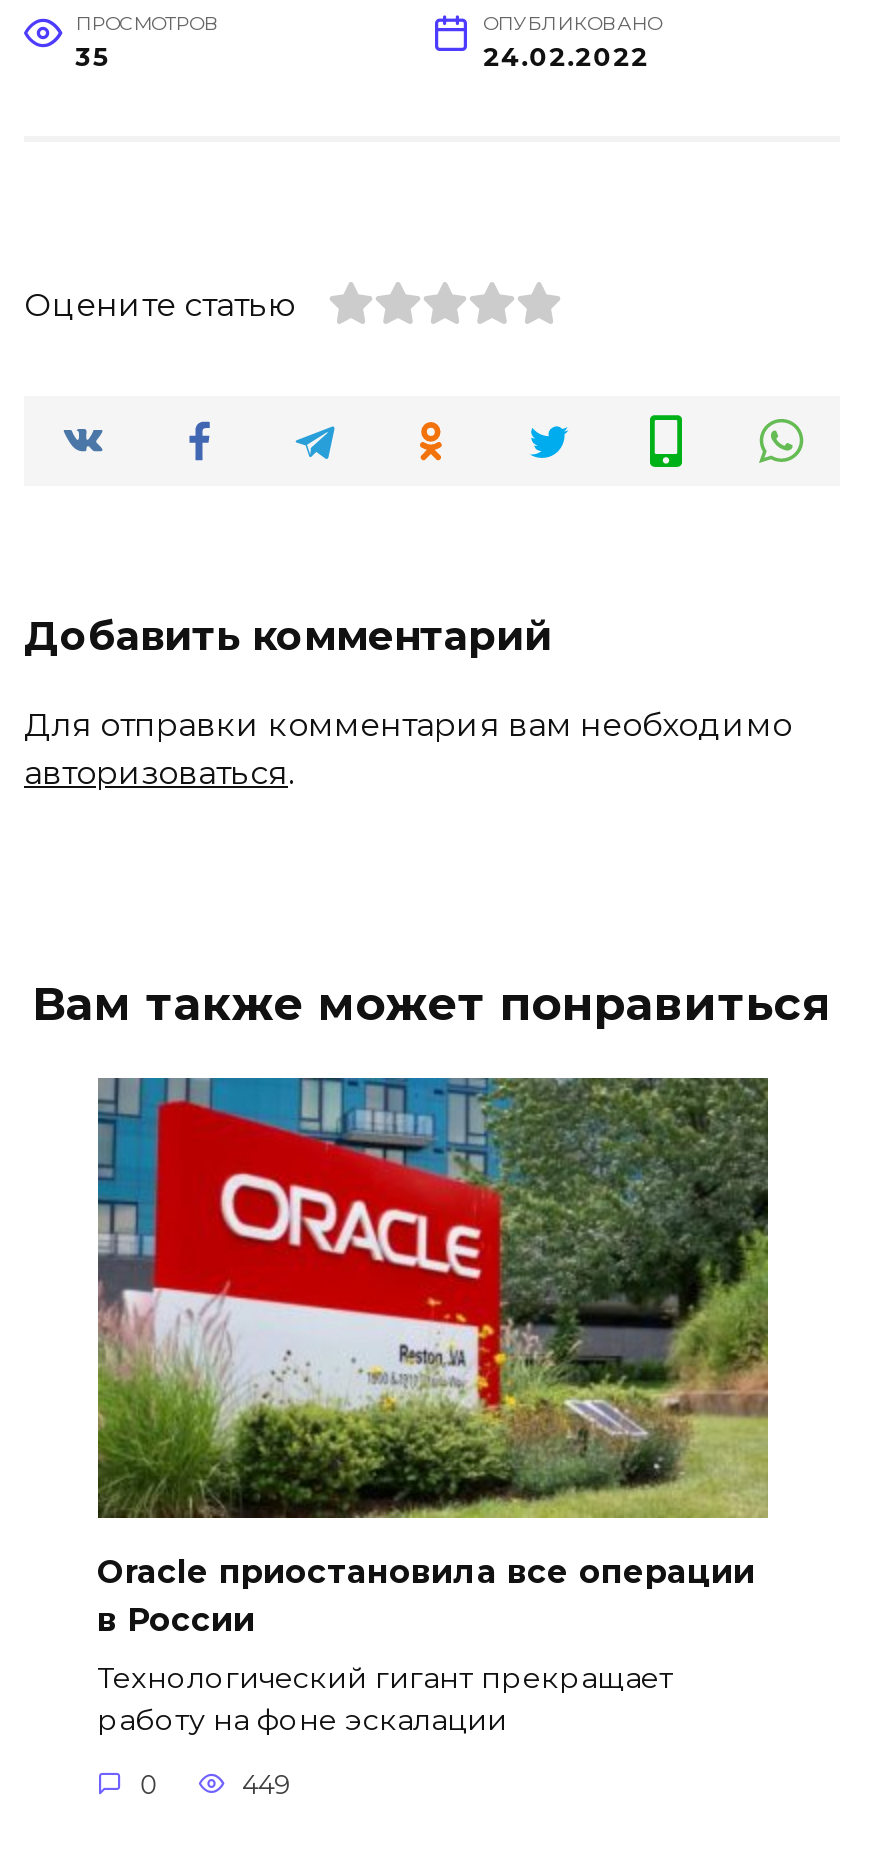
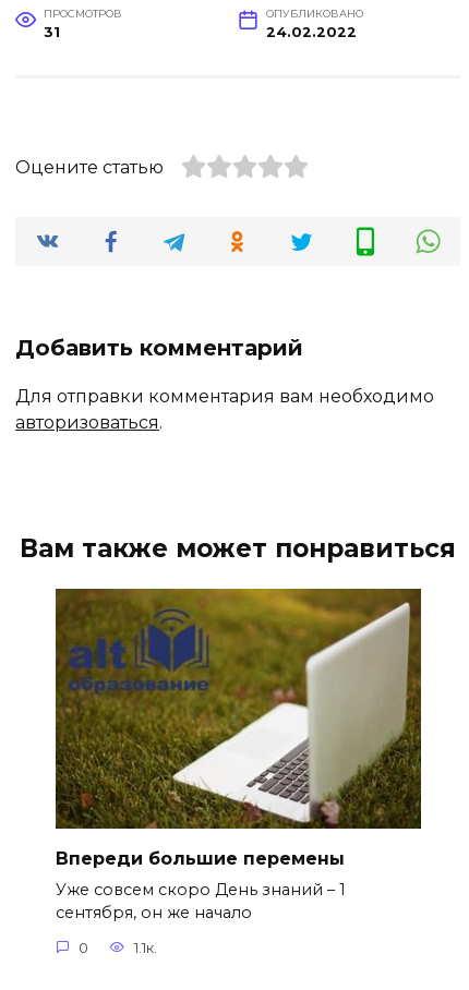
- 35
+ 31

- [image]
- Oracle приостановила все операции
- в России
+ [image]
+ Впереди большие перемены

- Технологический гигант прекращает
- работу на фоне эскалации
+ Уже совсем скоро День знаний – 1
+ сентября, он же начало

- 449
+ 1.1к.
